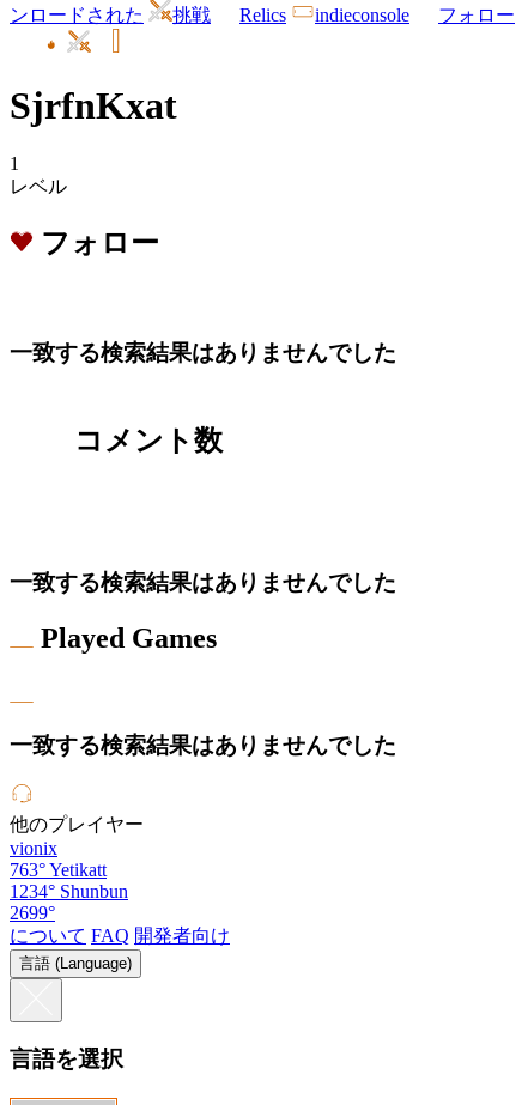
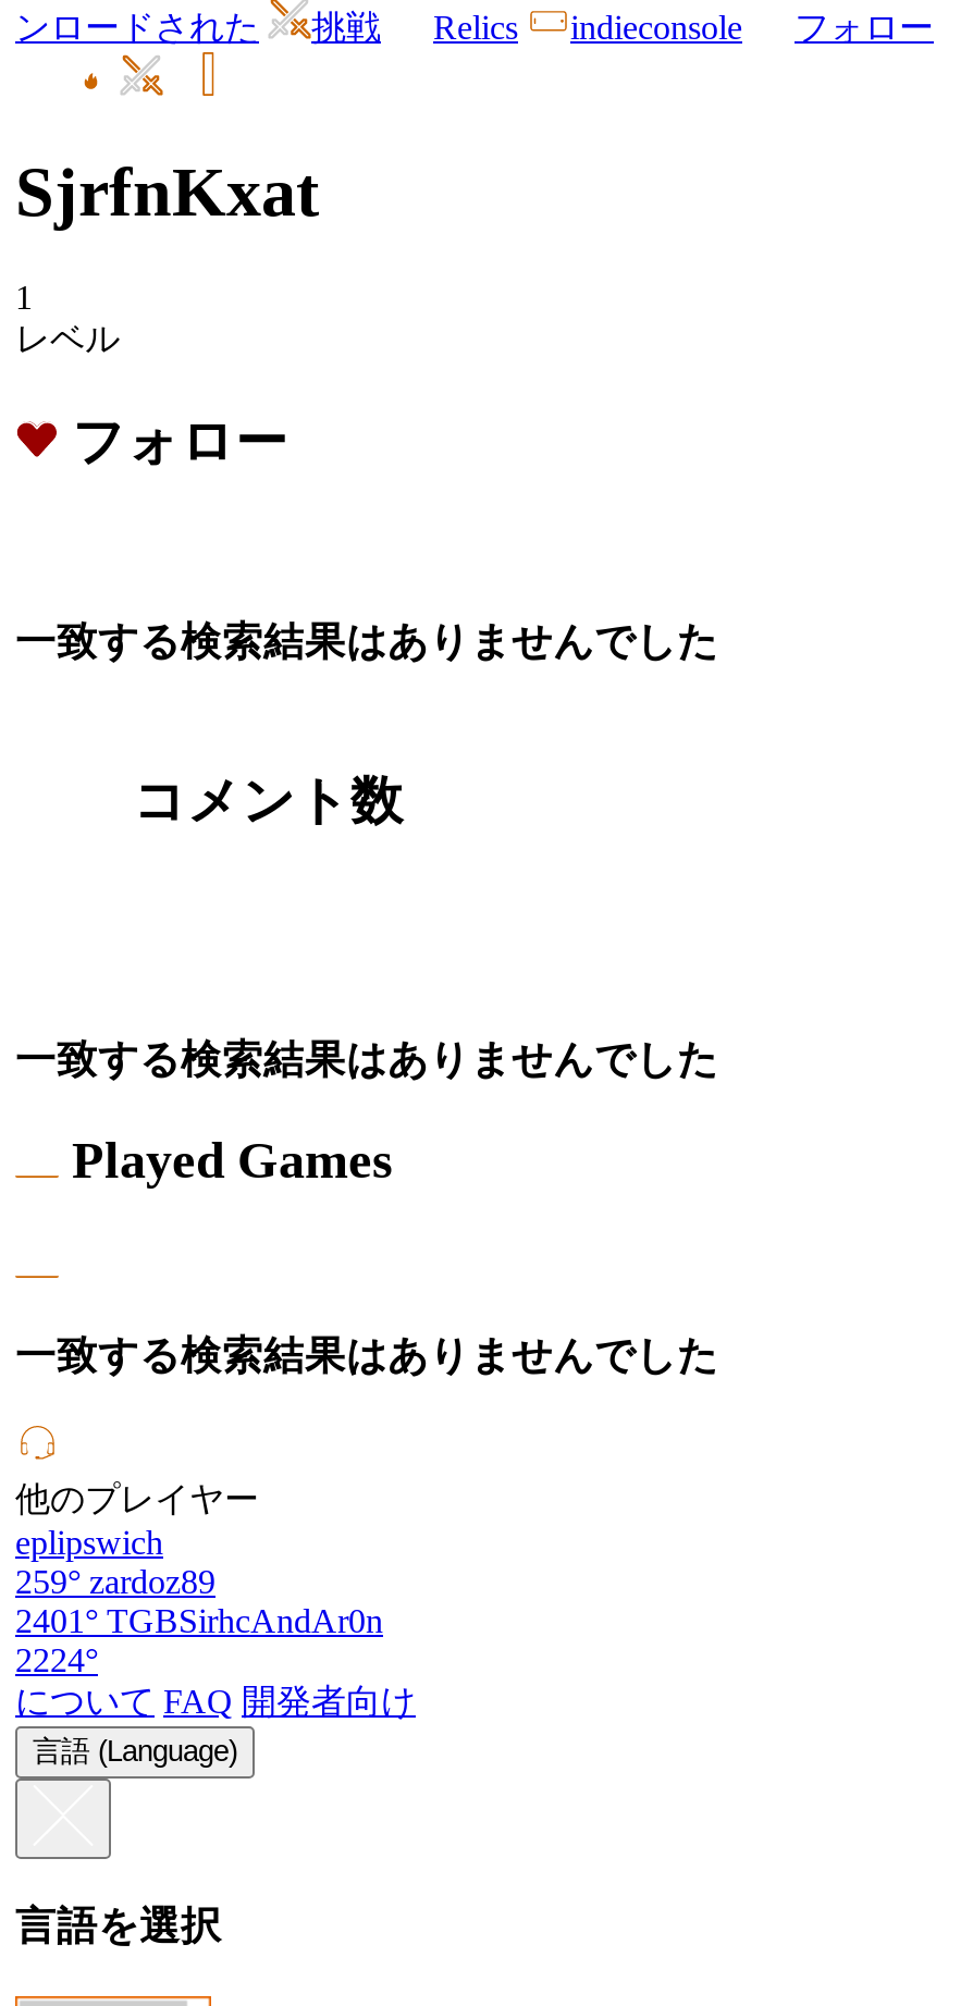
- vionix
- 763° Yetikatt
- 1234° Shunbun
- 2699°
+ eplipswich
+ 259° zardoz89
+ 2401° TGBSirhcAndAr0n
+ 2224°
